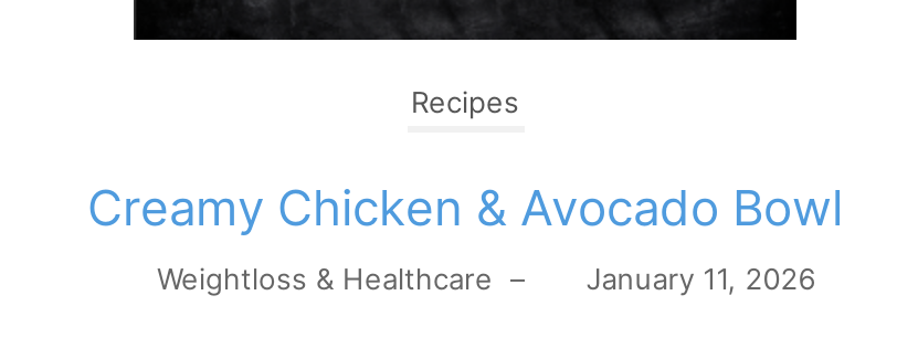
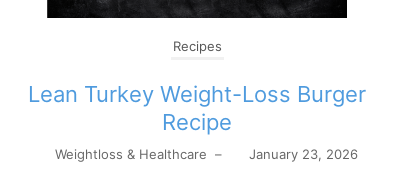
- Creamy Chicken & Avocado Bowl
+ Lean Turkey Weight-Loss Burger
+ Recipe

- Weightloss & Healthcare – January 11, 2026
+ Weightloss & Healthcare – January 23, 2026
